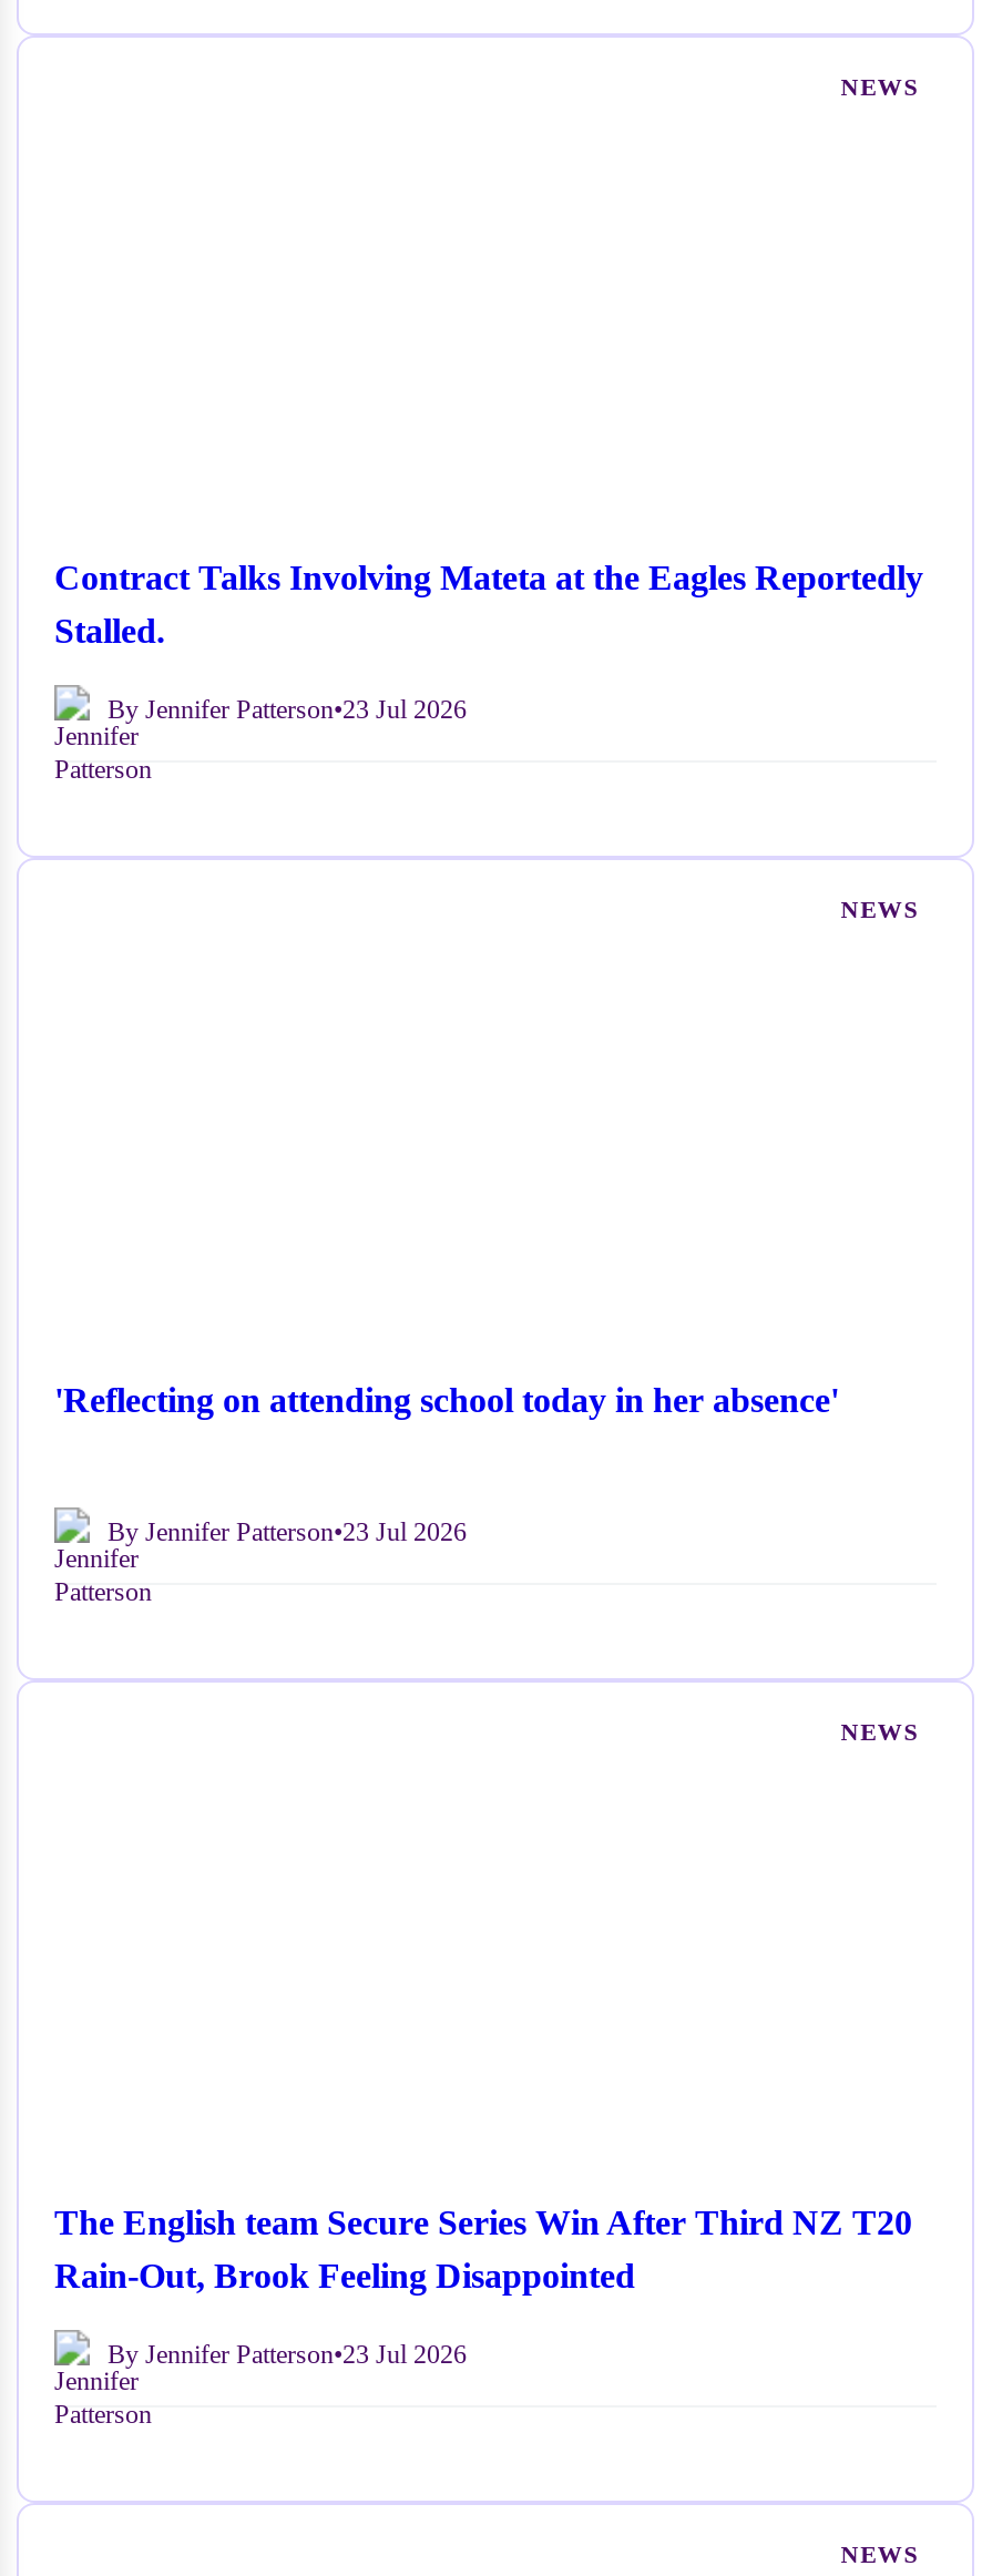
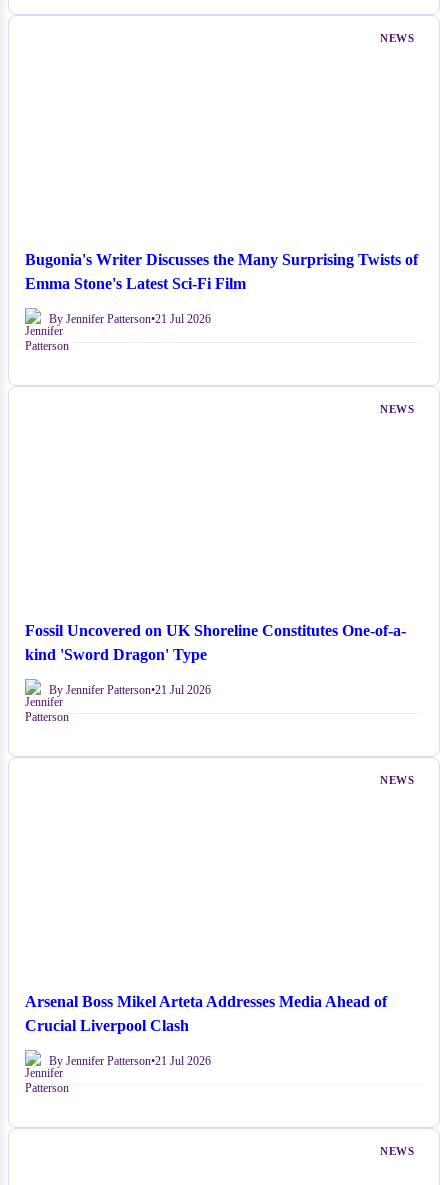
- Contract Talks Involving Mateta at the Eagles Reportedly
- Stalled.
+ Bugonia's Writer Discusses the Many Surprising Twists of
+ Emma Stone's Latest Sci-Fi Film

- By Jennifer Patterson•23 Jul 2026
+ By Jennifer Patterson•21 Jul 2026

- 'Reflecting on attending school today in her absence'
+ Fossil Uncovered on UK Shoreline Constitutes One-of-a-
+ kind 'Sword Dragon' Type

- By Jennifer Patterson•23 Jul 2026
+ By Jennifer Patterson•21 Jul 2026

- The English team Secure Series Win After Third NZ T20
- Rain-Out, Brook Feeling Disappointed
+ Arsenal Boss Mikel Arteta Addresses Media Ahead of
+ Crucial Liverpool Clash

- By Jennifer Patterson•23 Jul 2026
+ By Jennifer Patterson•21 Jul 2026
